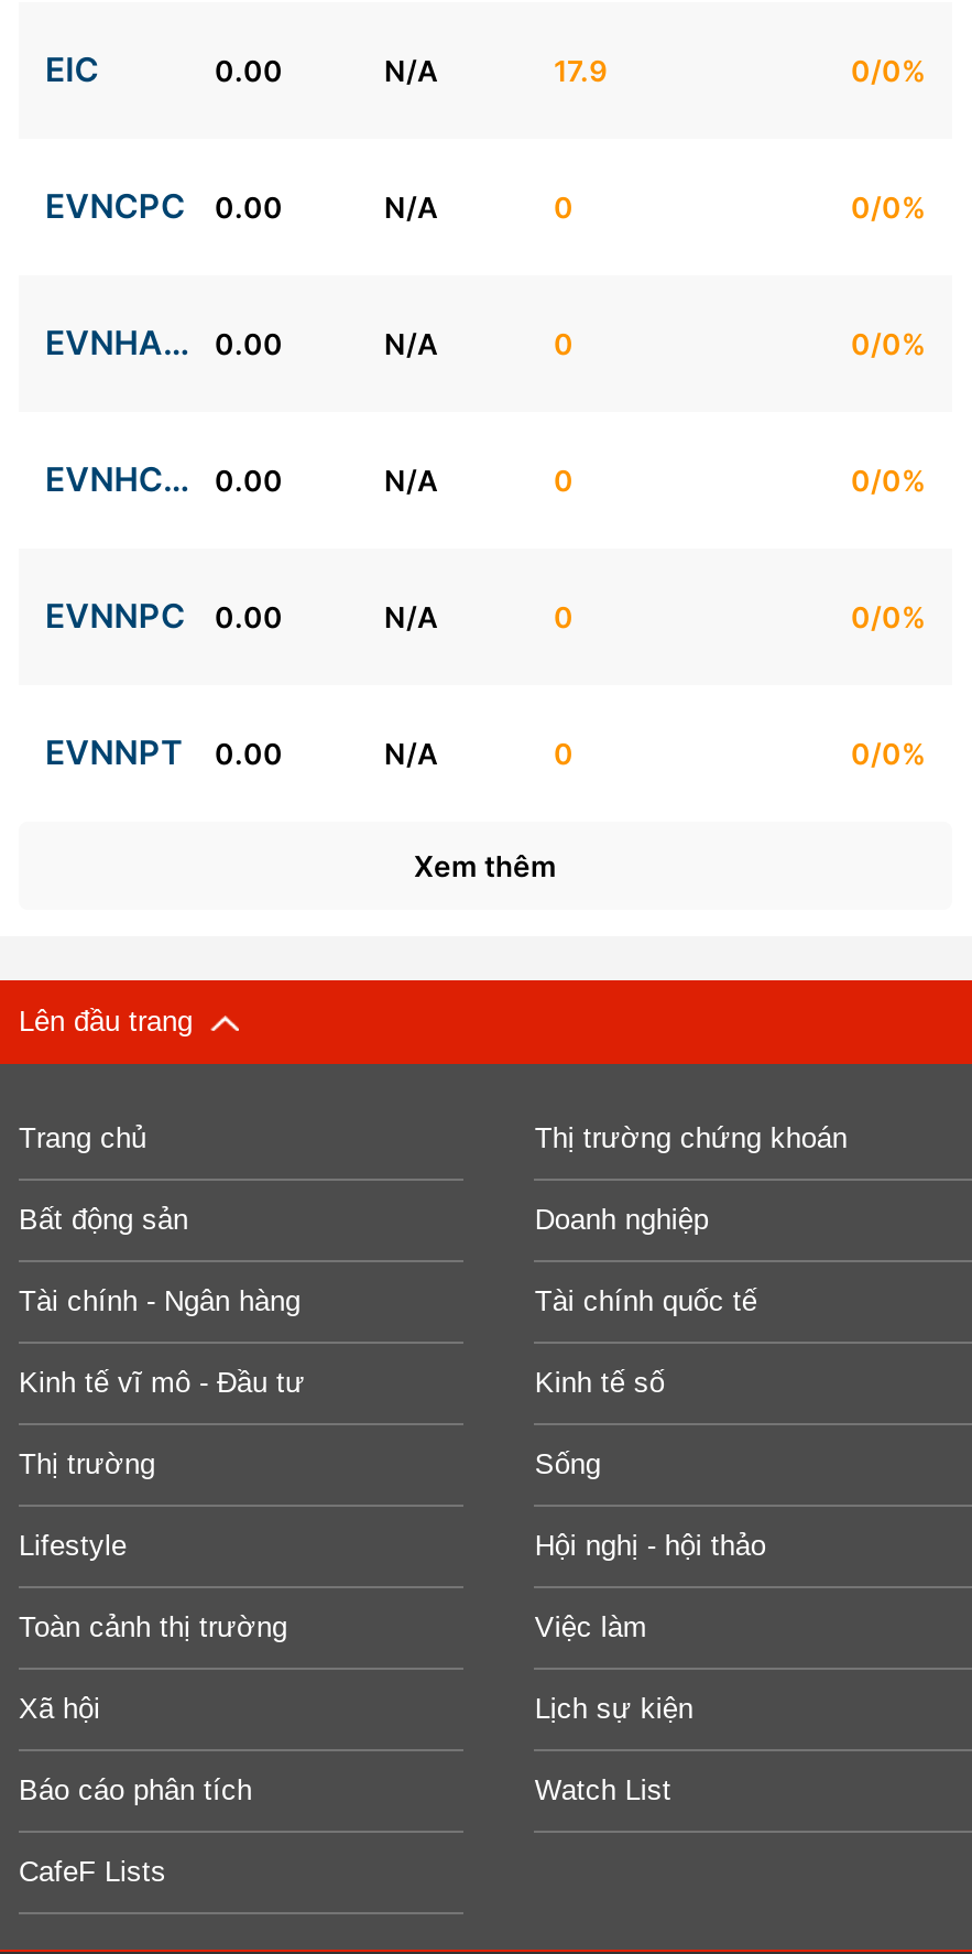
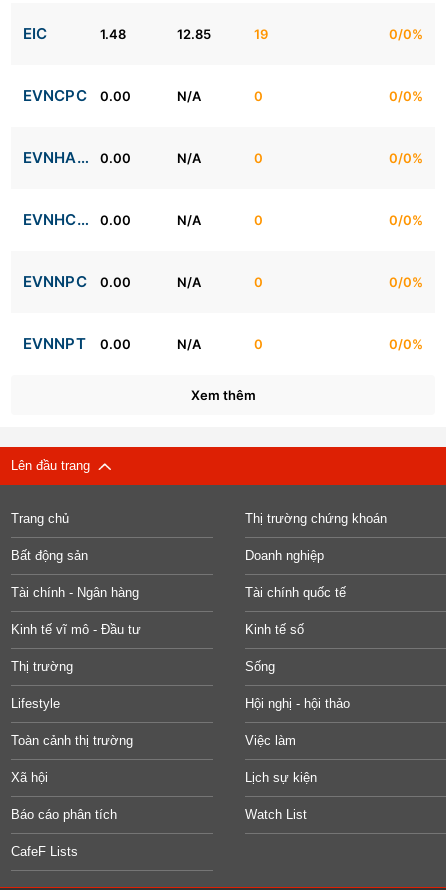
- 0.00
- N/A
- 17.9
+ 1.48
+ 12.85
+ 19
